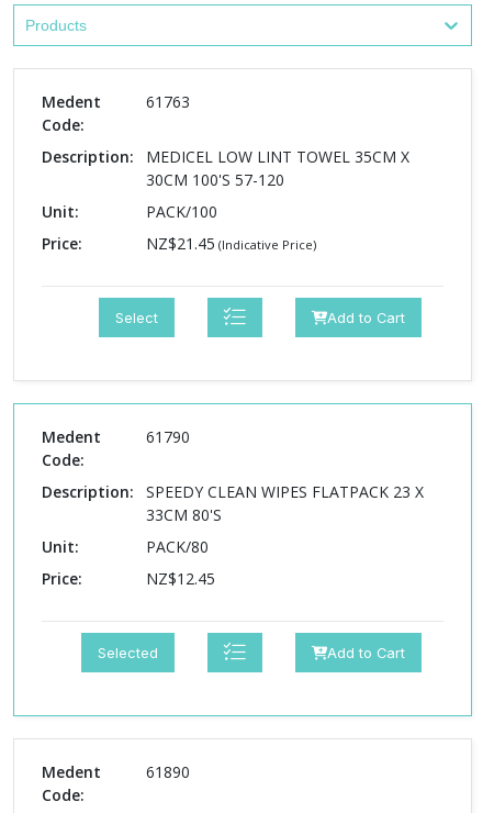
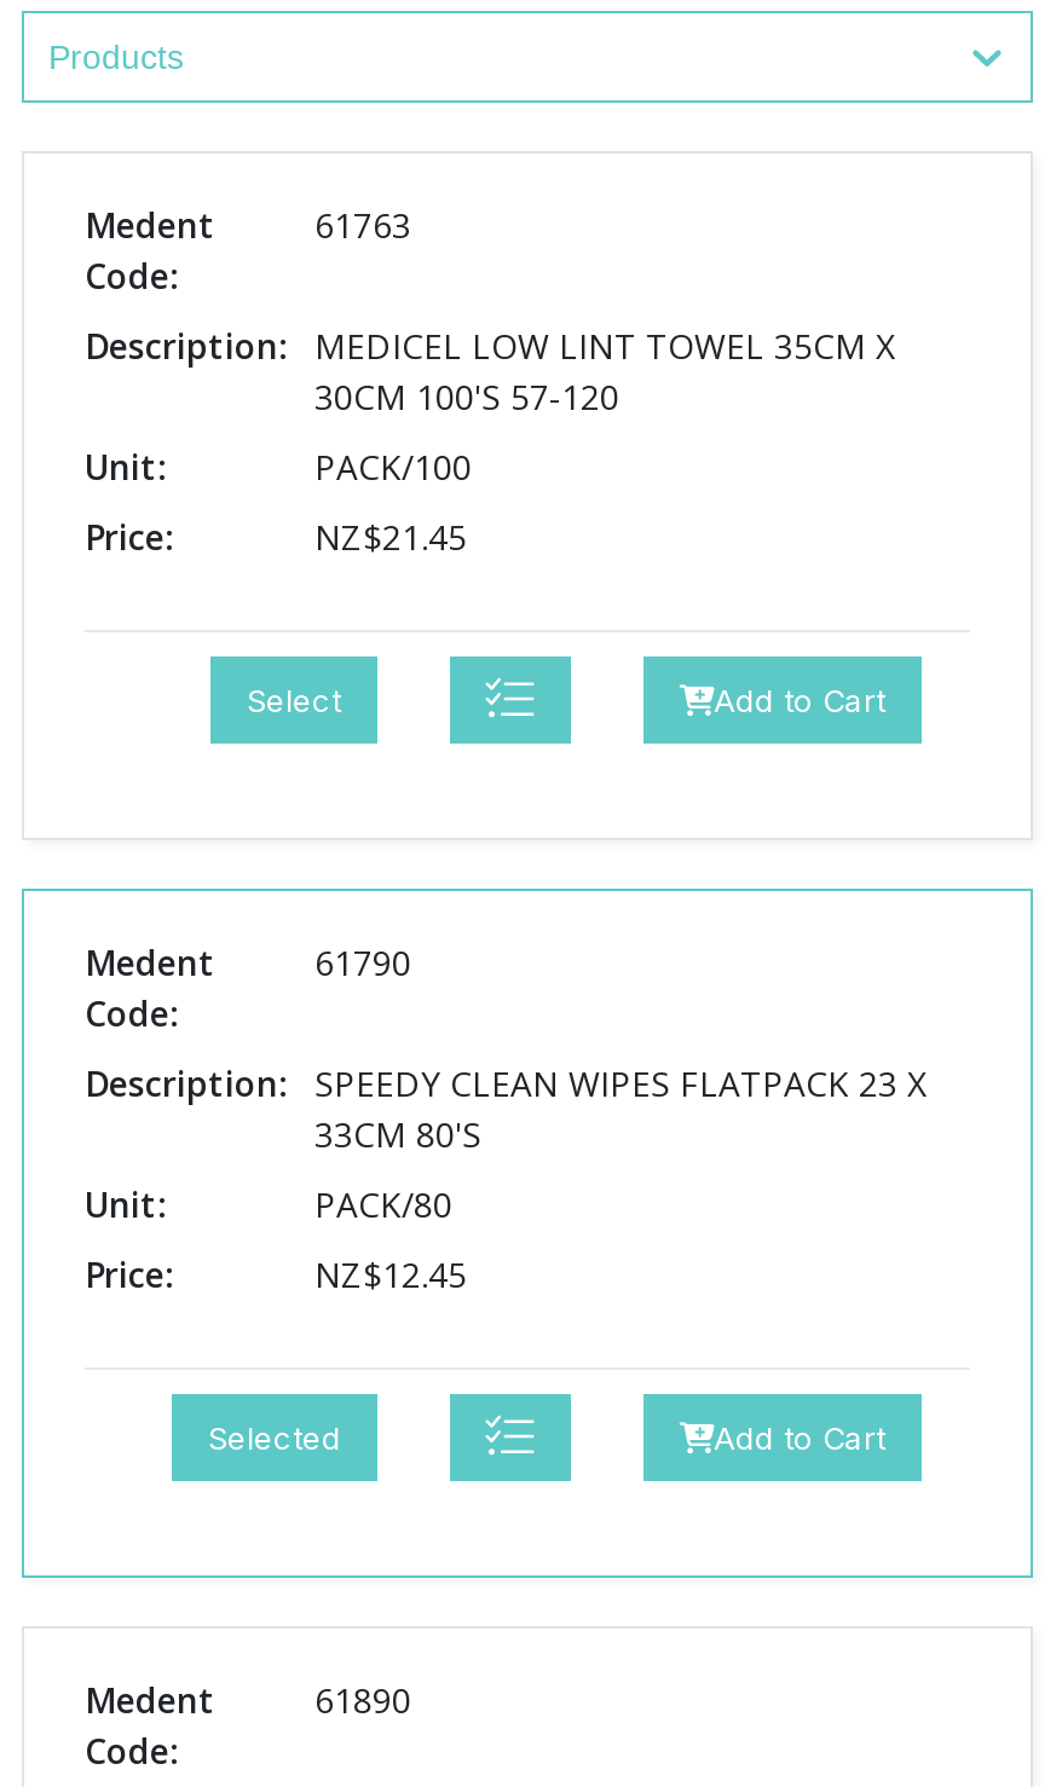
- NZ$21.45 (Indicative Price)
+ NZ$21.45
